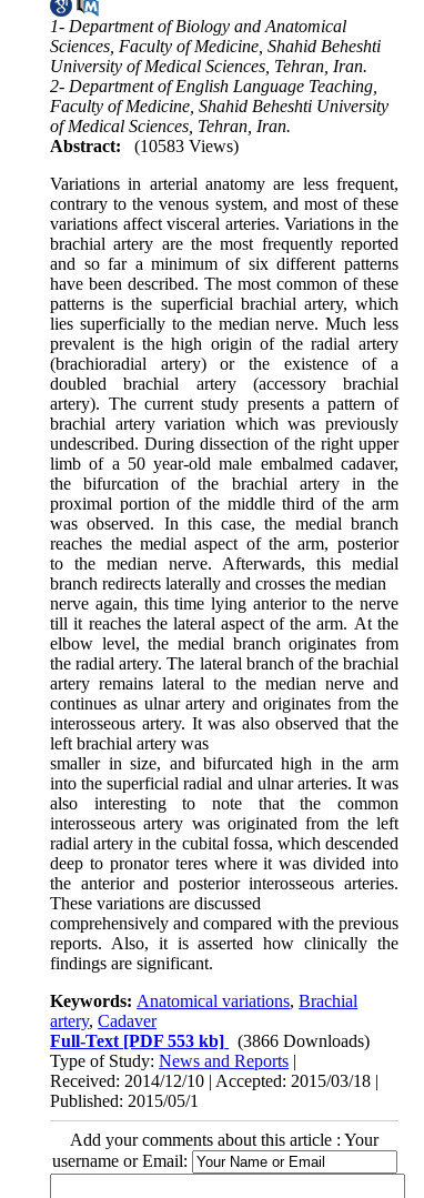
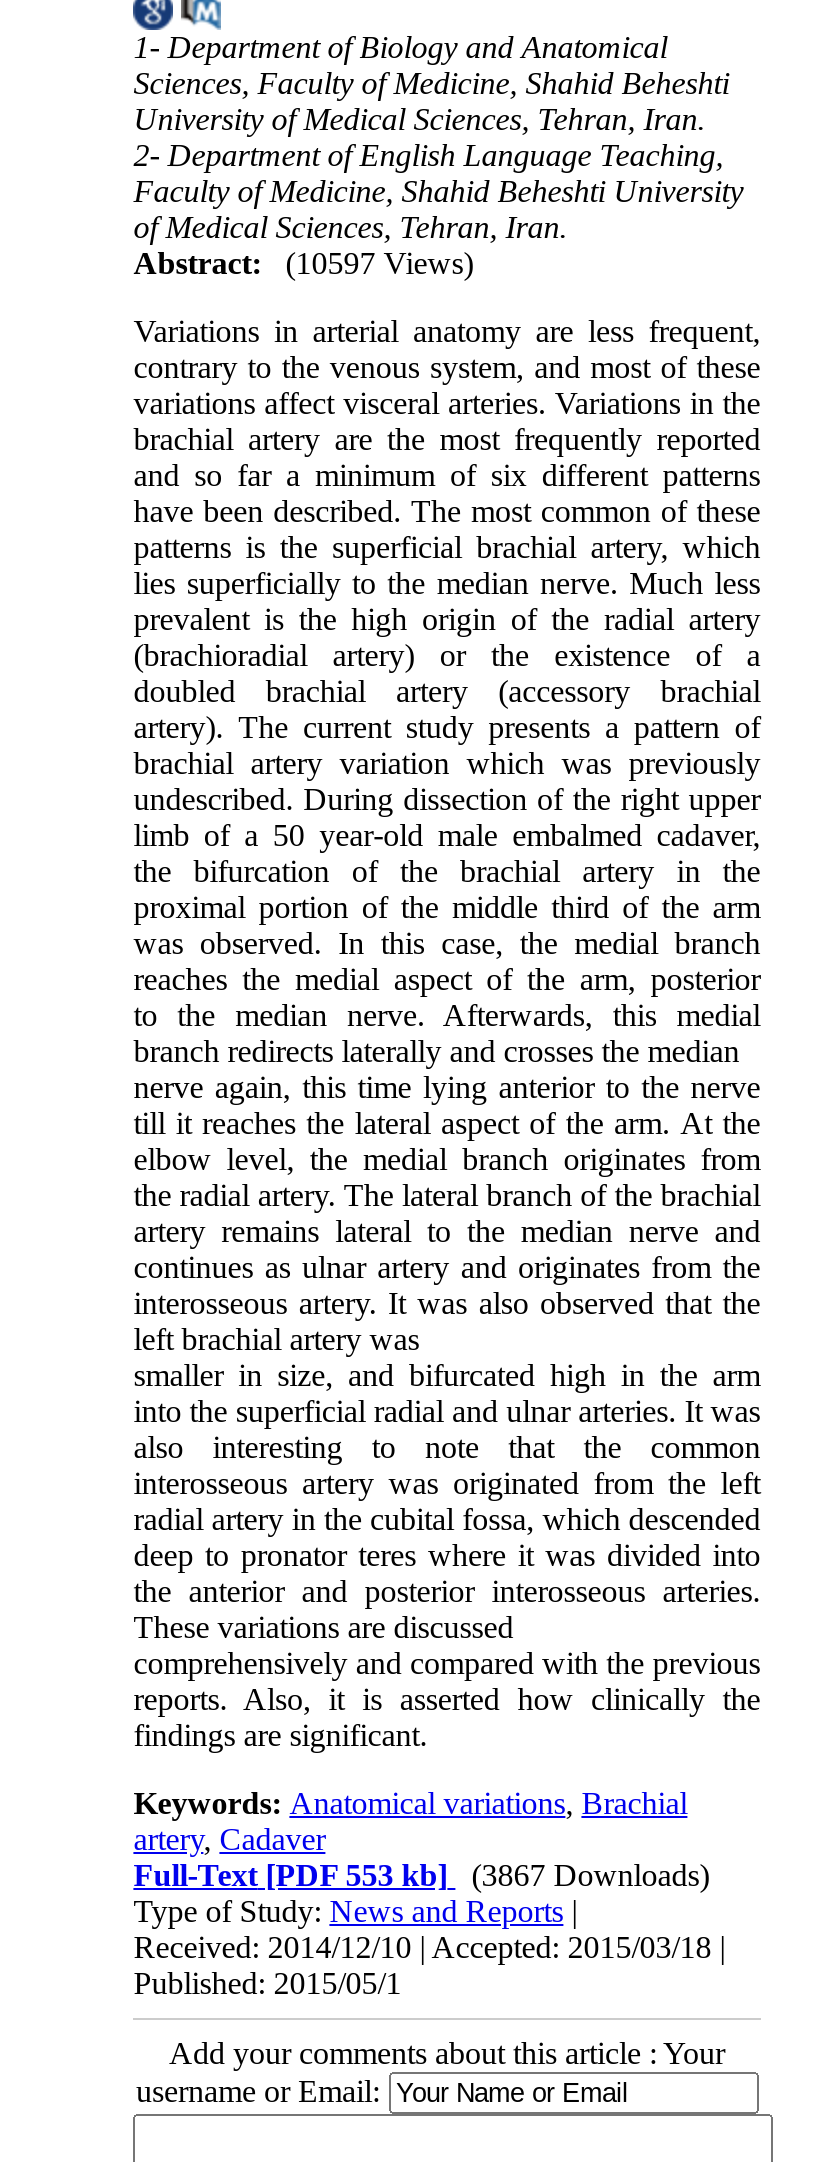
- Abstract: (10583 Views)
+ Abstract: (10597 Views)

- Full-Text [PDF 553 kb] (3866 Downloads)
+ Full-Text [PDF 553 kb] (3867 Downloads)
